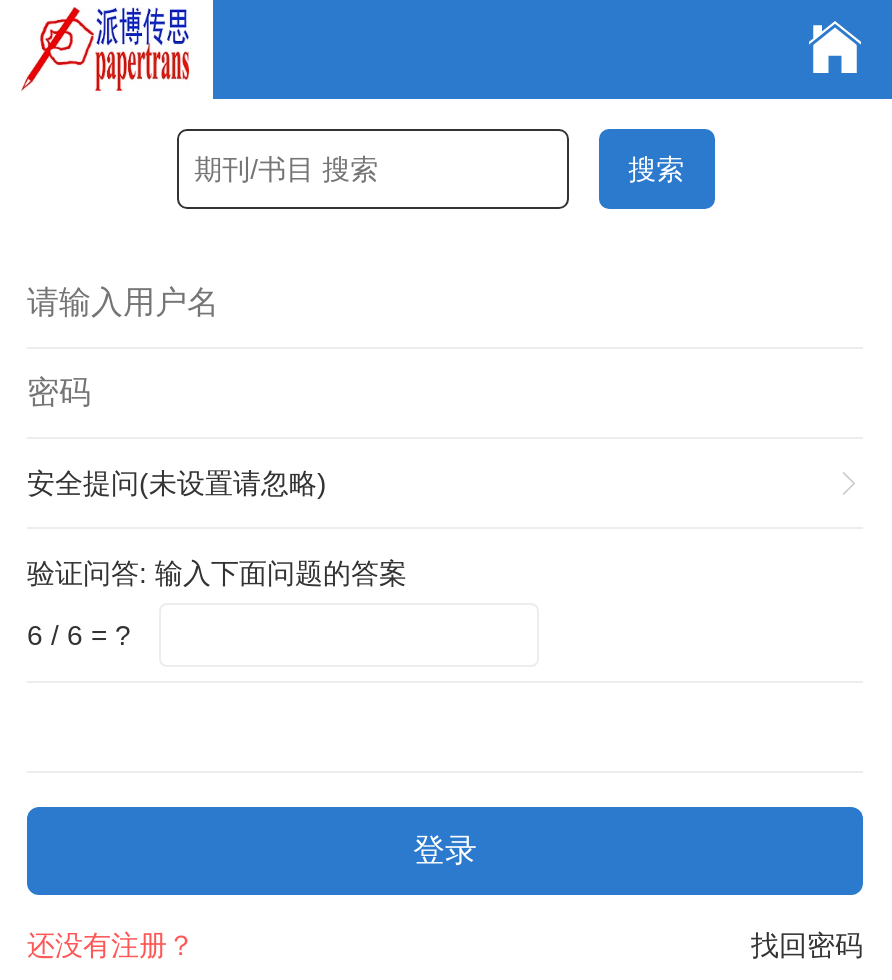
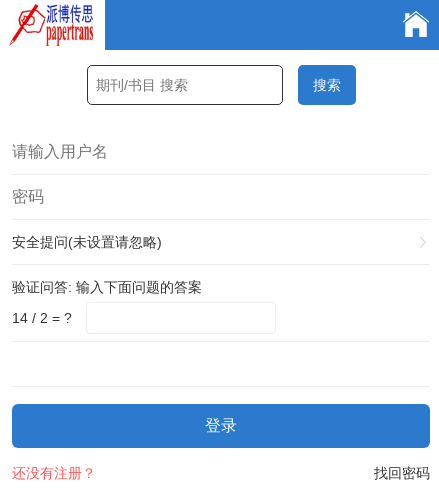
- 6 / 6 = ?
+ 14 / 2 = ?
